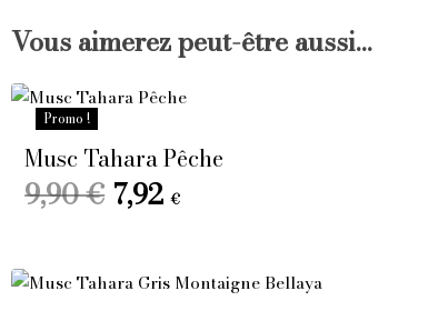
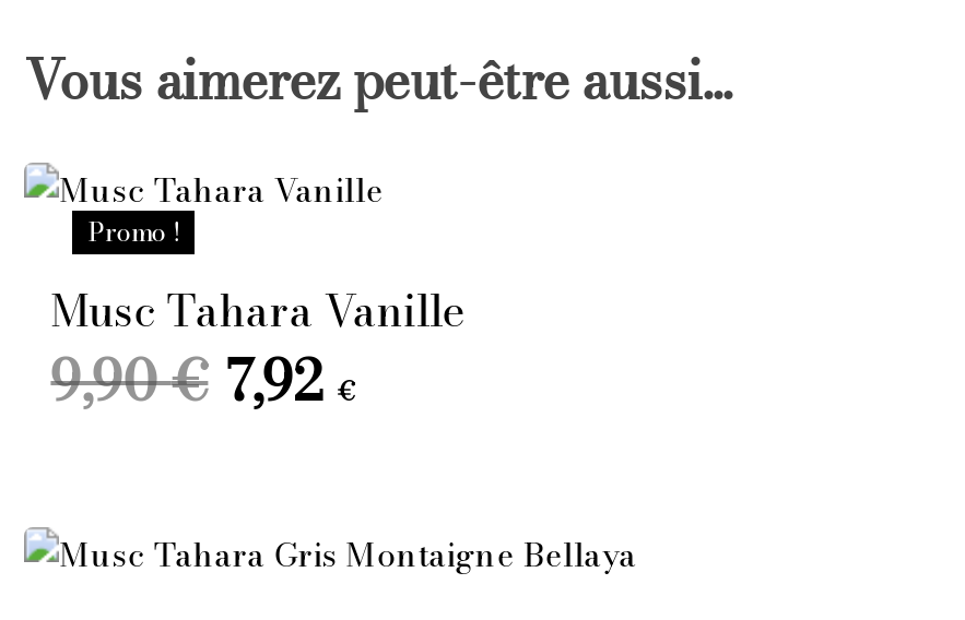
- Musc Tahara Pêche
+ Musc Tahara Vanille
